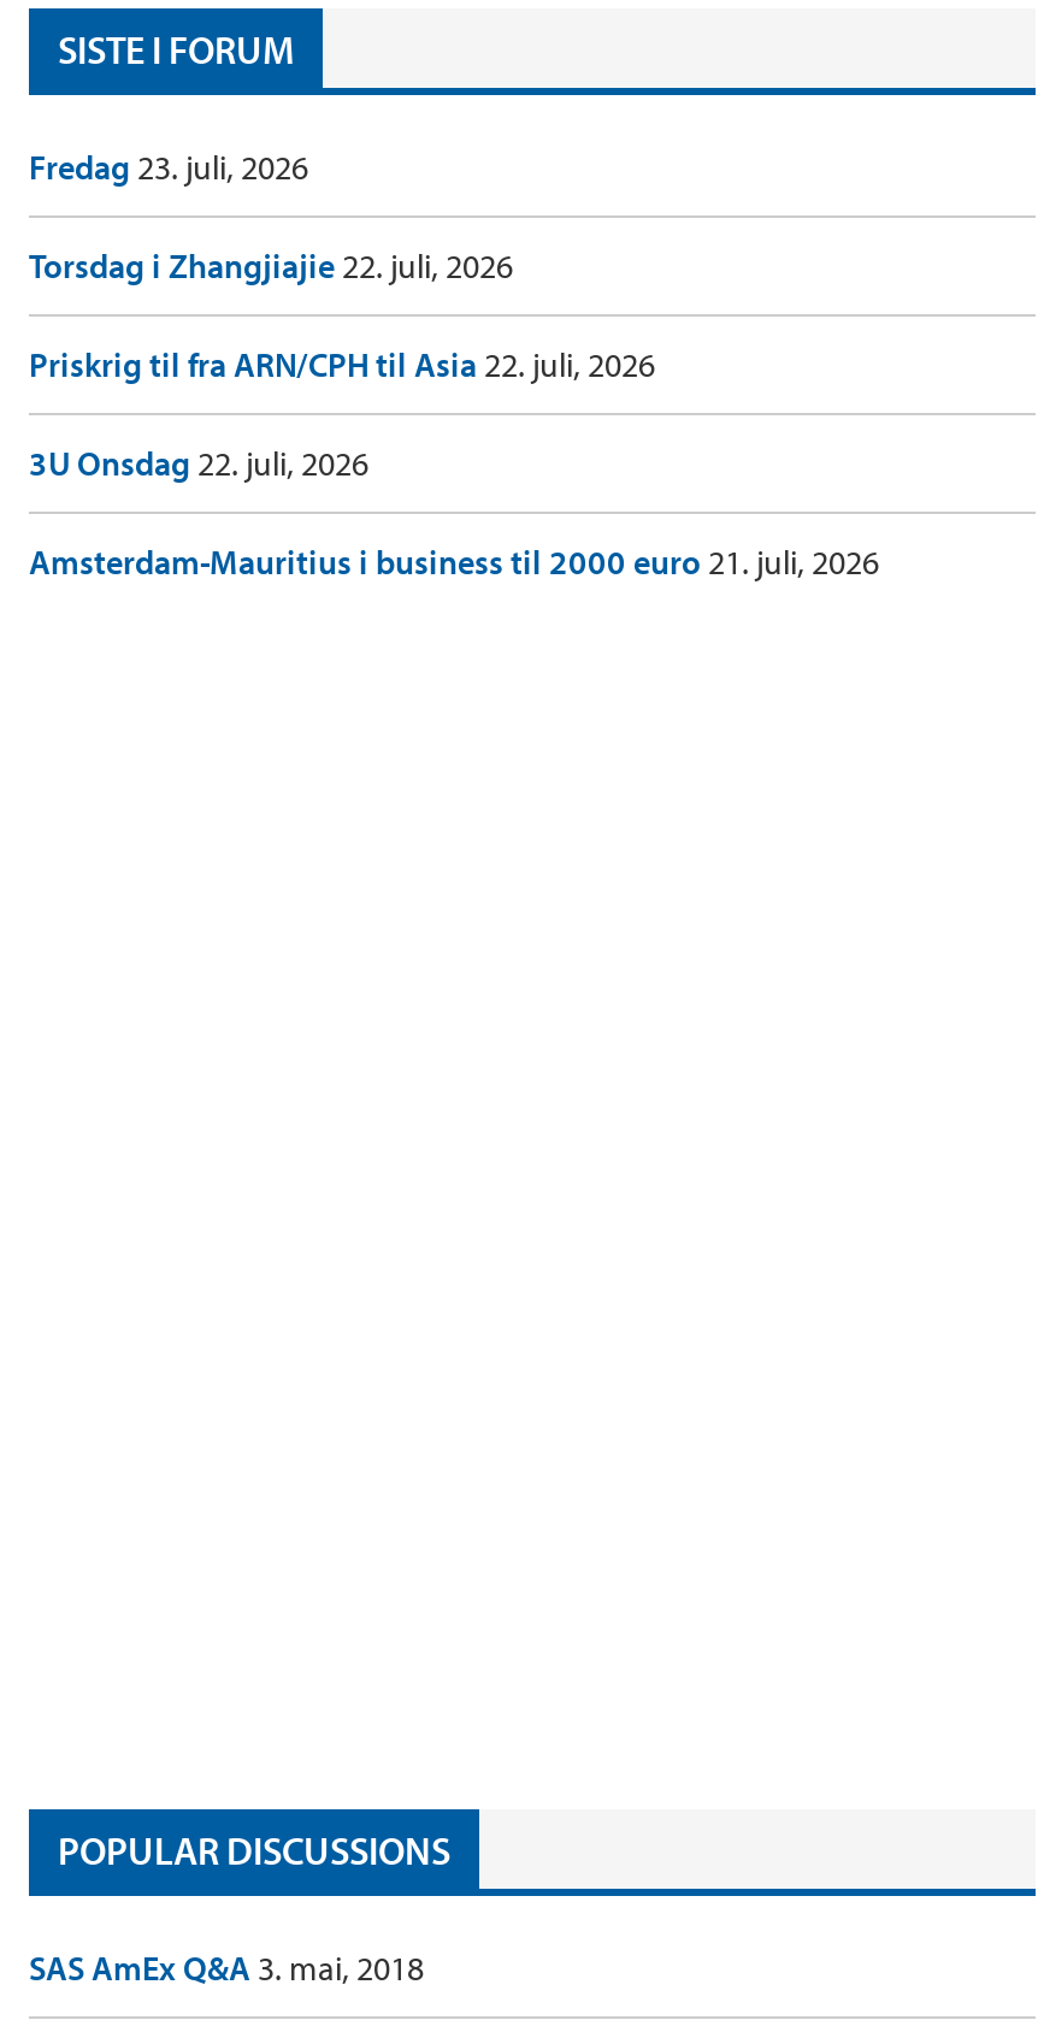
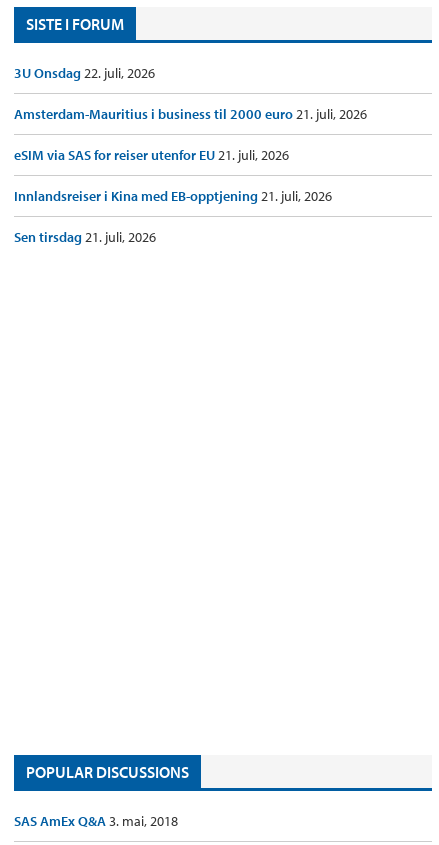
- Fredag 23. juli, 2026
- Torsdag i Zhangjiajie 22. juli, 2026
- Priskrig til fra ARN/CPH til Asia 22. juli, 2026

moved up: 3U Onsdag 22. juli, 2026 | Amsterdam-Mauritius i business til 2000 euro 21. juli, 2026

+ eSIM via SAS for reiser utenfor EU 21. juli, 2026
+ Innlandsreiser i Kina med EB-opptjening 21. juli, 2026
+ Sen tirsdag 21. juli, 2026
